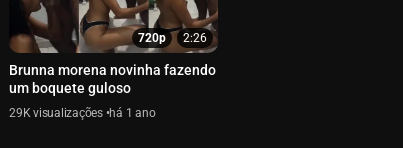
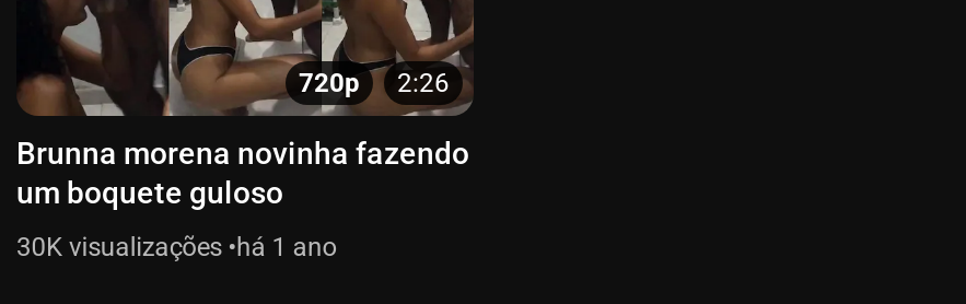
- 29K
+ 30K
